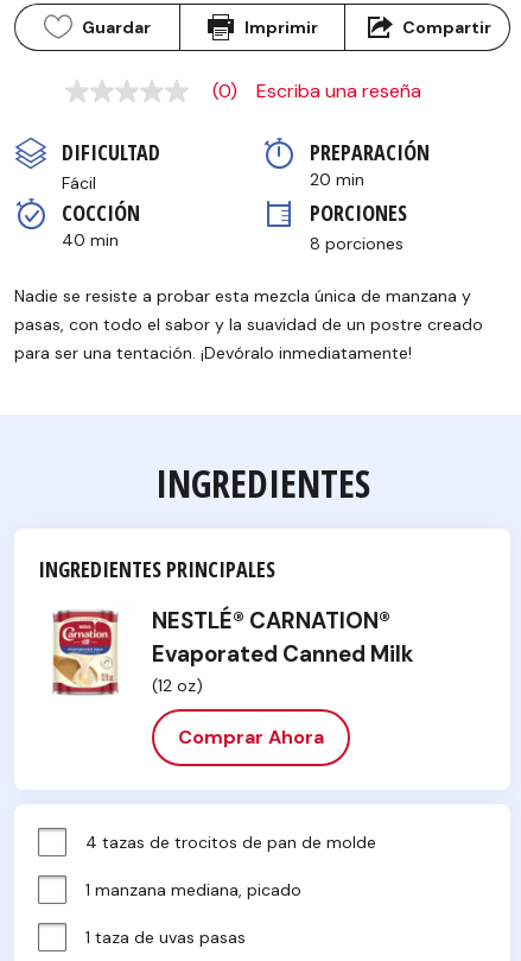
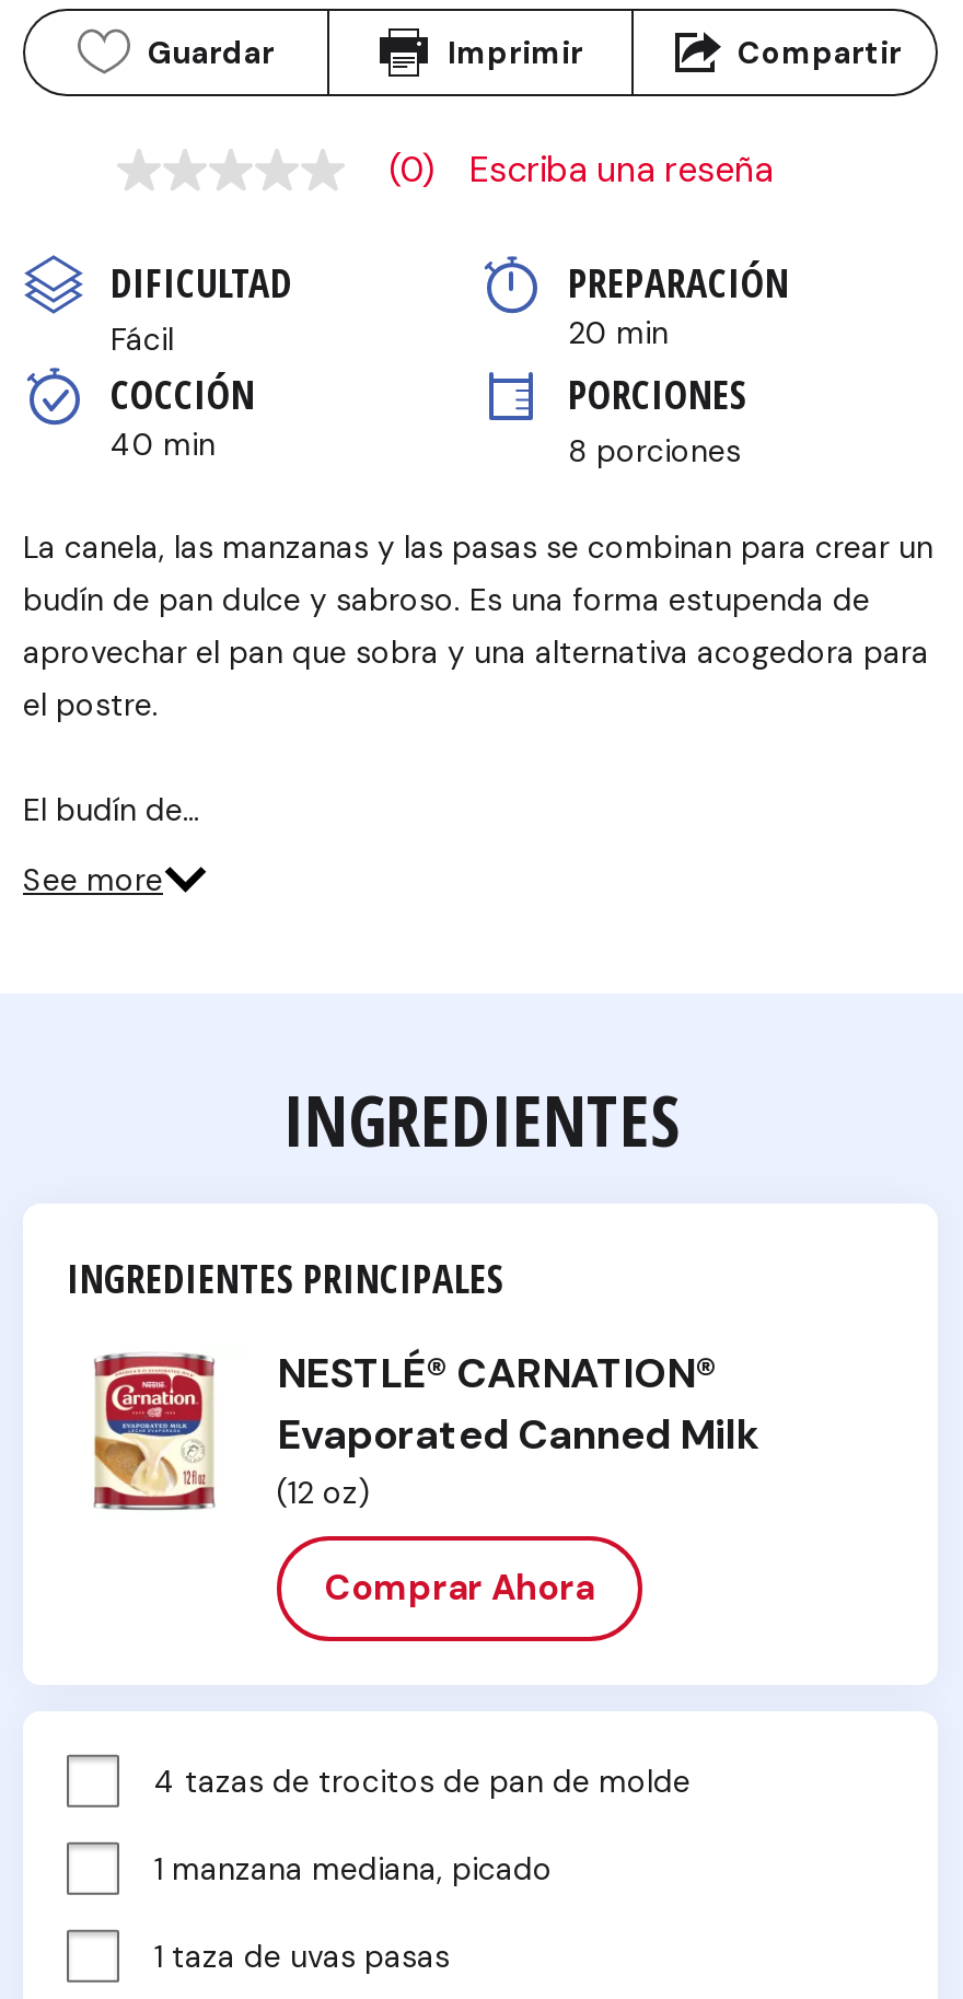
- Nadie se resiste a probar esta mezcla única de manzana y
- pasas, con todo el sabor y la suavidad de un postre creado
- para ser una tentación. ¡Devóralo inmediatamente!
+ La canela, las manzanas y las pasas se combinan para crear un
+ budín de pan dulce y sabroso. Es una forma estupenda de
+ aprovechar el pan que sobra y una alternativa acogedora para
+ el postre.
+ El budín de…
+ See more
